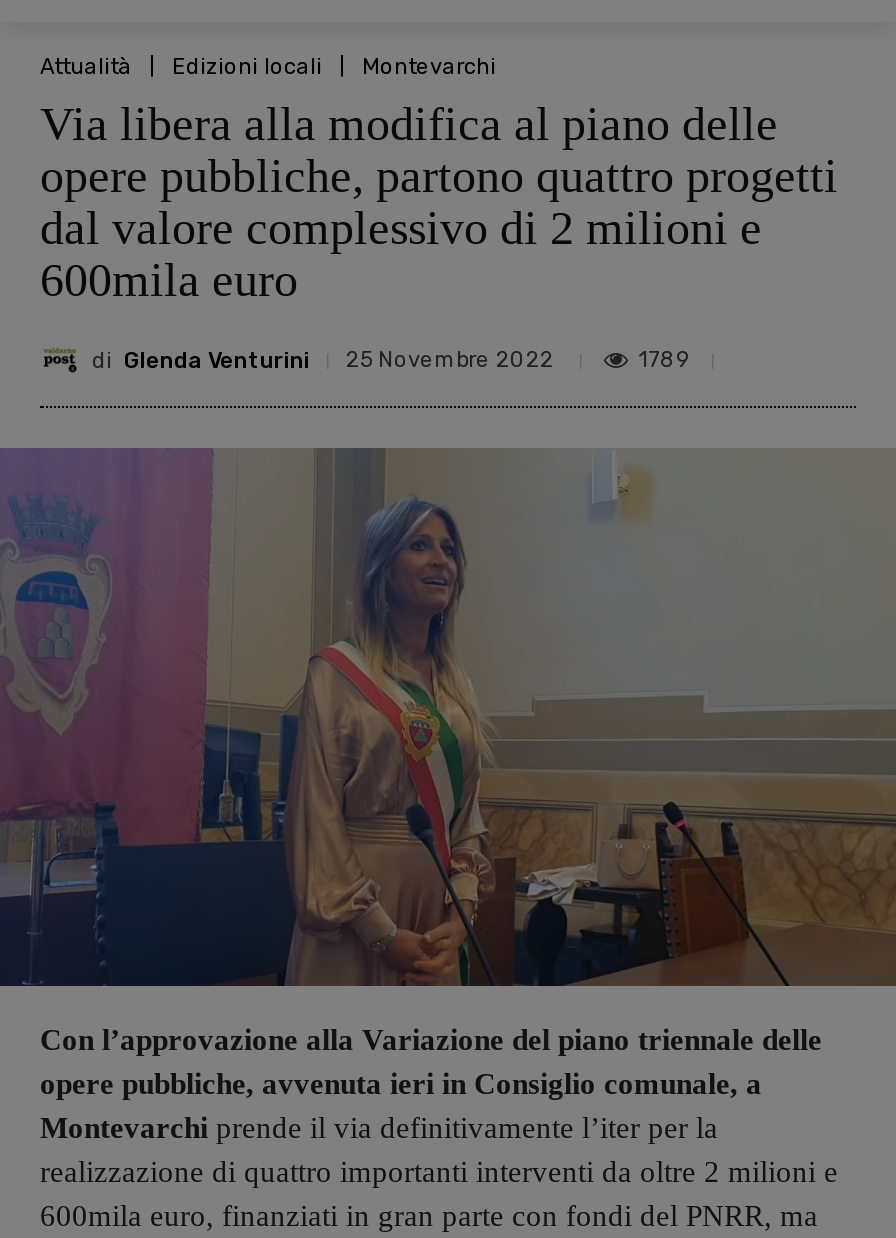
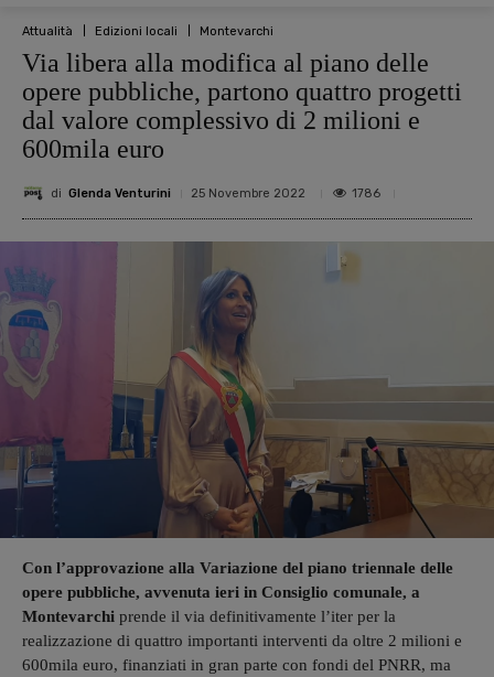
- 1789
+ 1786
